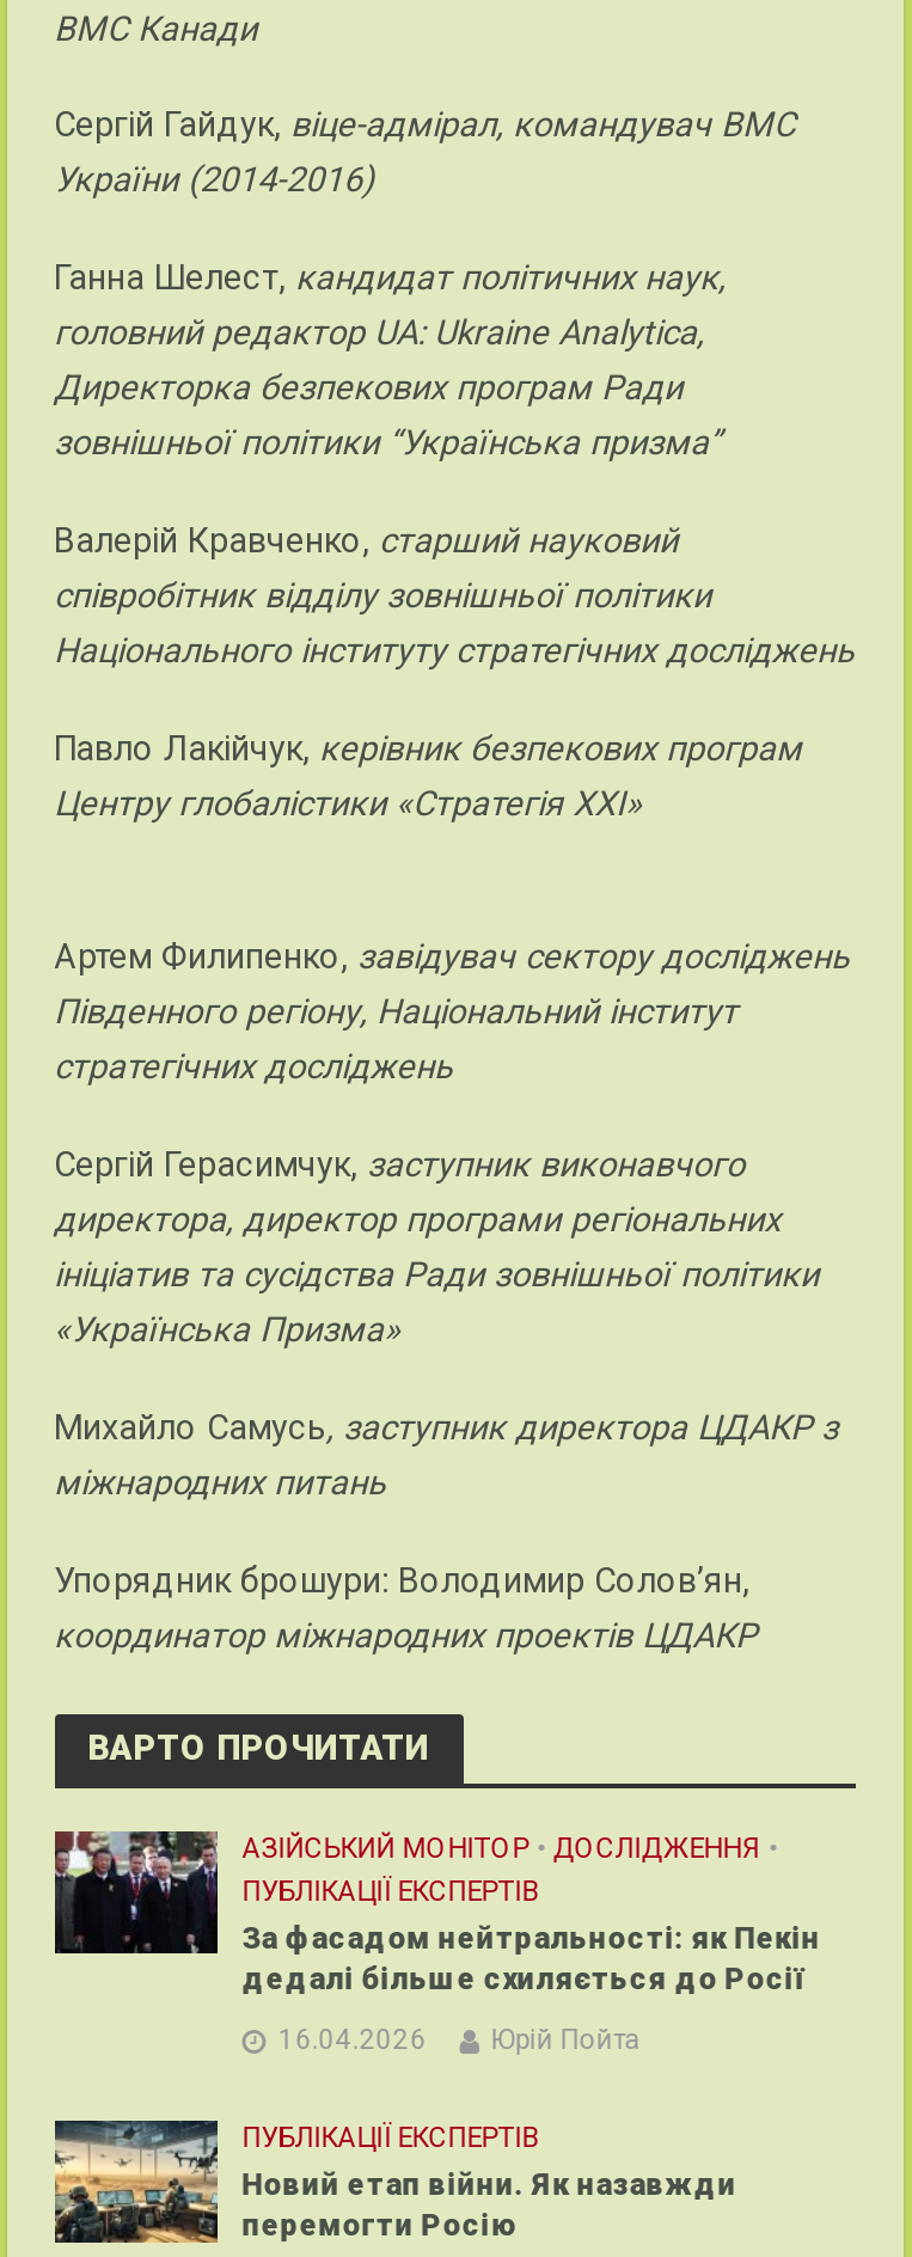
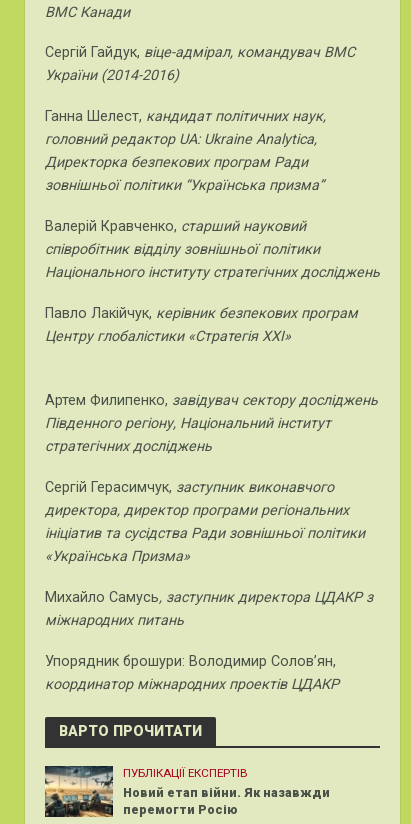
- [image]
- АЗІЙСЬКИЙ МОНІТОР • ДОСЛІДЖЕННЯ •
- ПУБЛІКАЦІЇ ЕКСПЕРТІВ
- За фасадом нейтральності: як Пекін
- дедалі більше схиляється до Росії
- 16.04.2026
- Юрій Пойта
